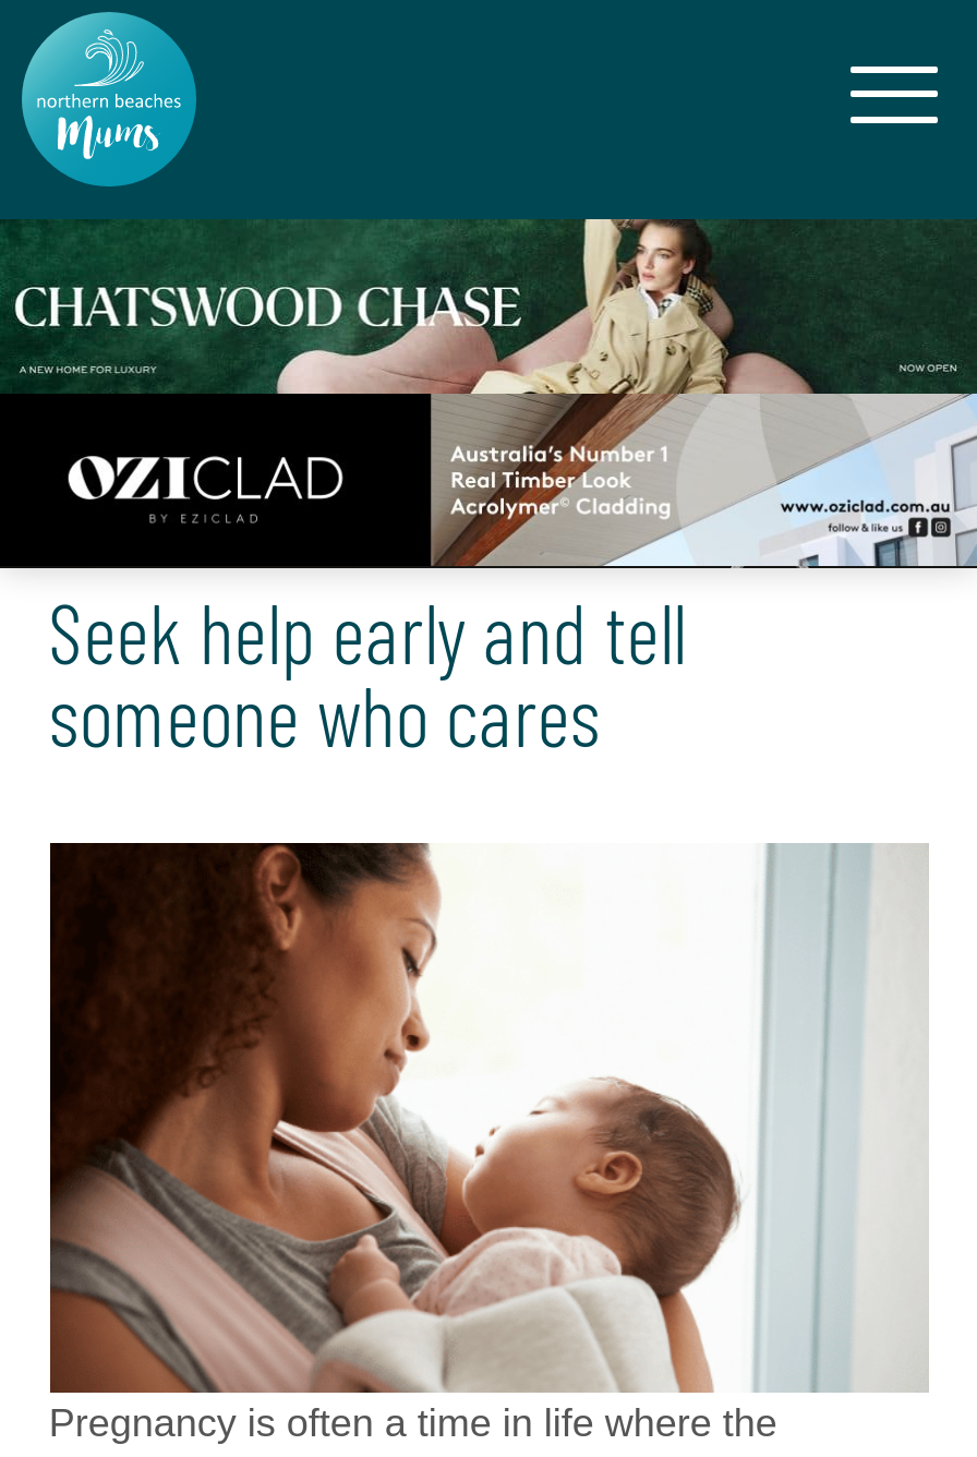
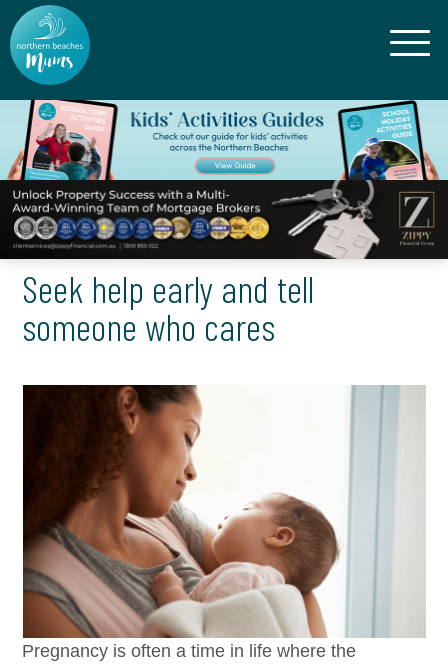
- [image]
+ [image]
